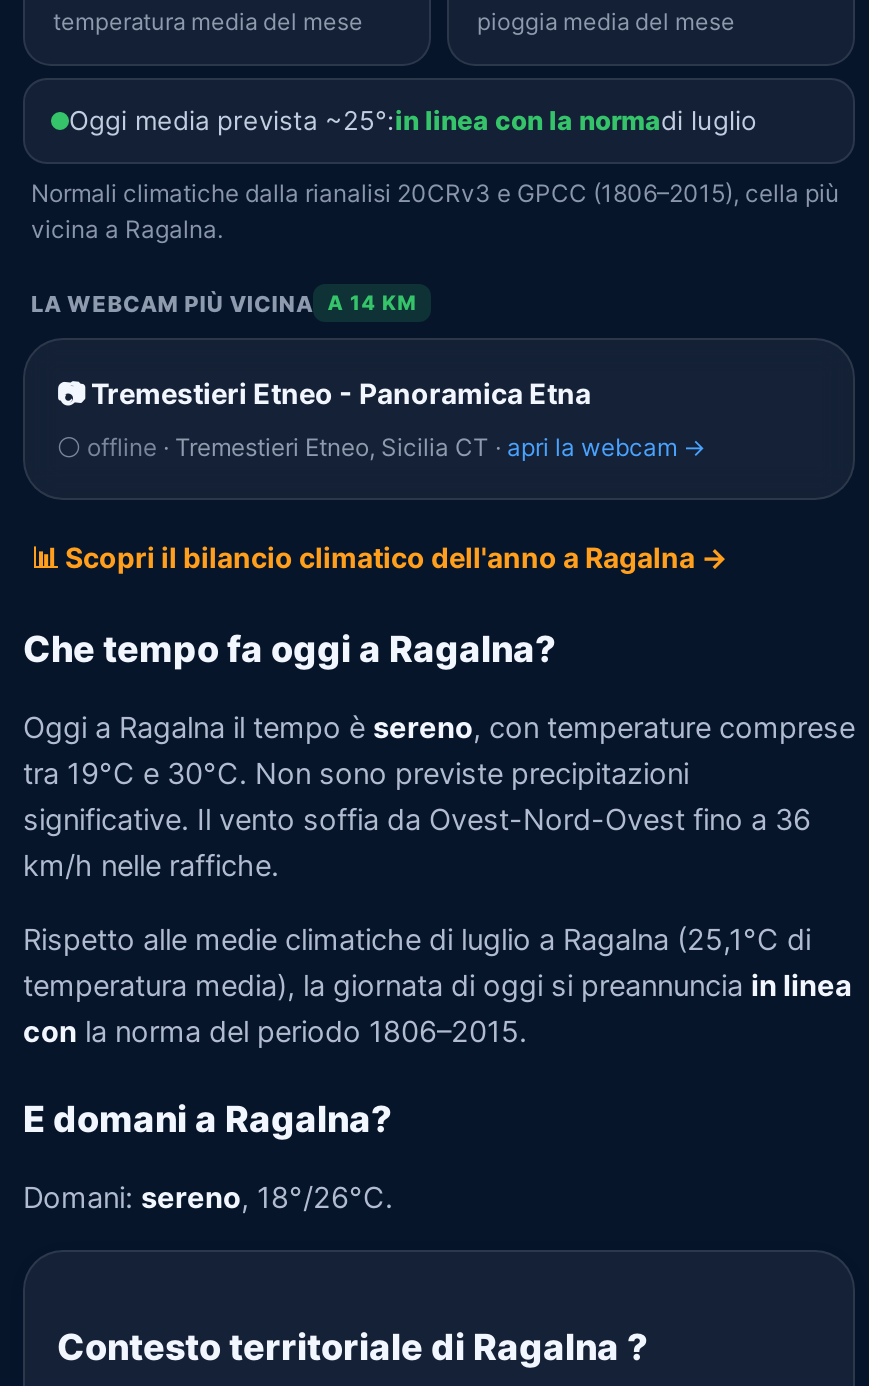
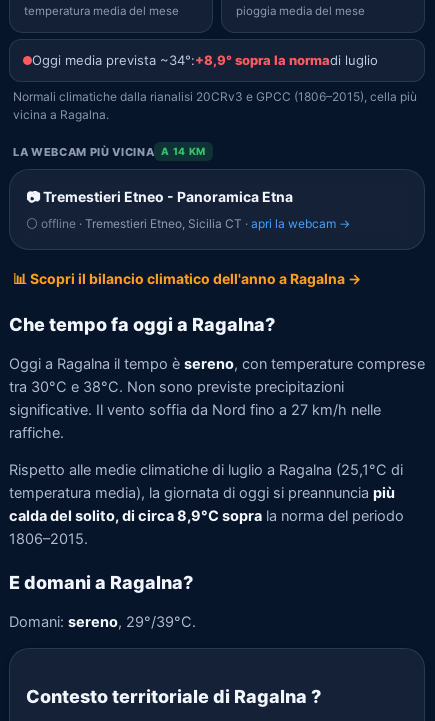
- Oggi media prevista ~25°:in linea con la normadi luglio
+ Oggi media prevista ~34°:+8,9° sopra la normadi luglio

- tra 19°C e 30°C. Non sono previste precipitazioni
- significative. Il vento soffia da Ovest-Nord-Ovest fino a 36
- km/h nelle raffiche.
+ tra 30°C e 38°C. Non sono previste precipitazioni
+ significative. Il vento soffia da Nord fino a 27 km/h nelle
+ raffiche.

- temperatura media), la giornata di oggi si preannuncia in linea
- con la norma del periodo 1806–2015.
+ temperatura media), la giornata di oggi si preannuncia più
+ calda del solito, di circa 8,9°C sopra la norma del periodo
+ 1806–2015.

- Domani: sereno, 18°/26°C.
+ Domani: sereno, 29°/39°C.
